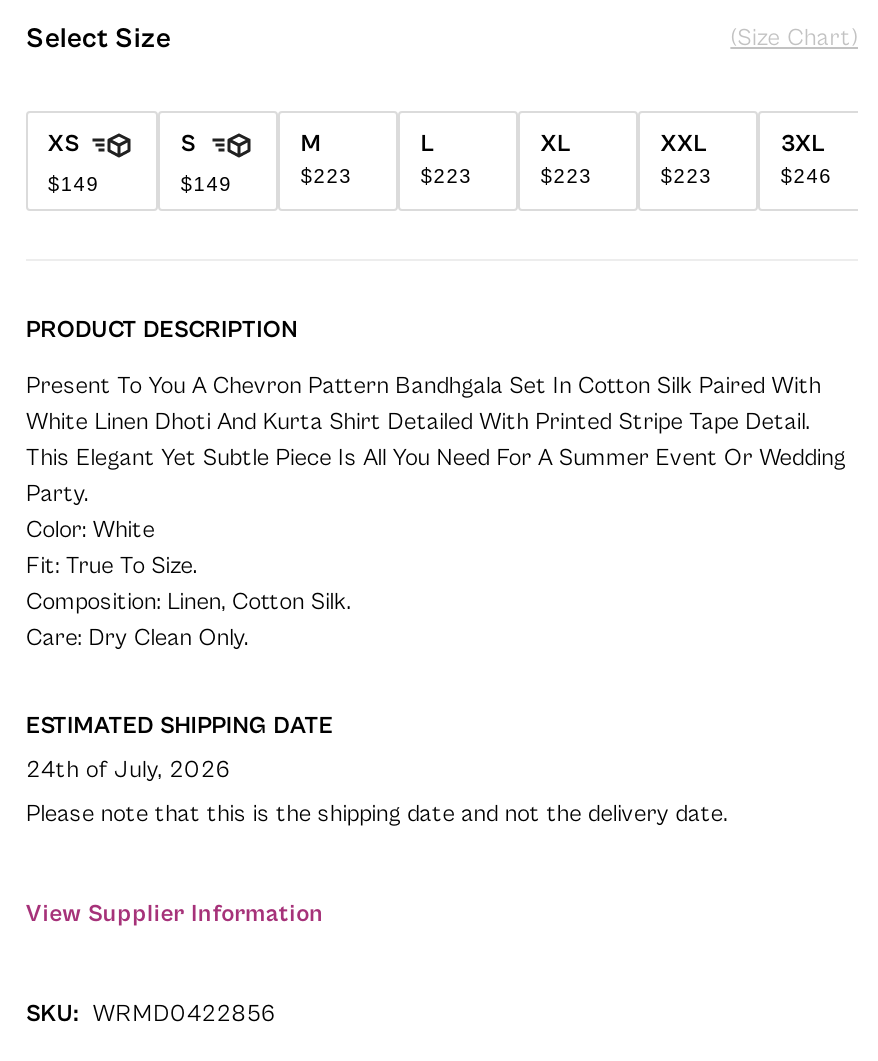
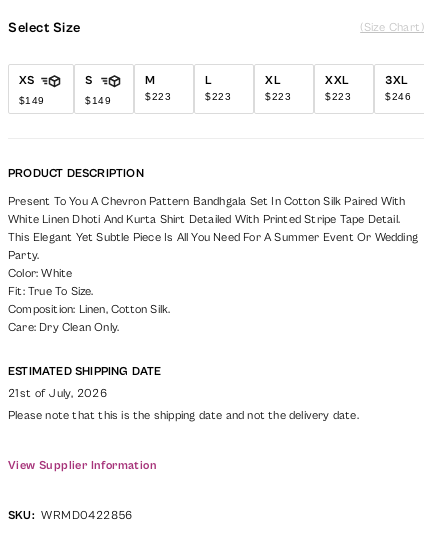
- 24th of July, 2026
+ 21st of July, 2026
